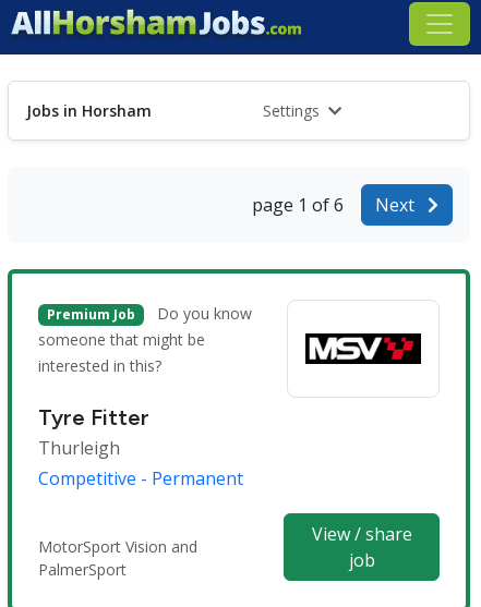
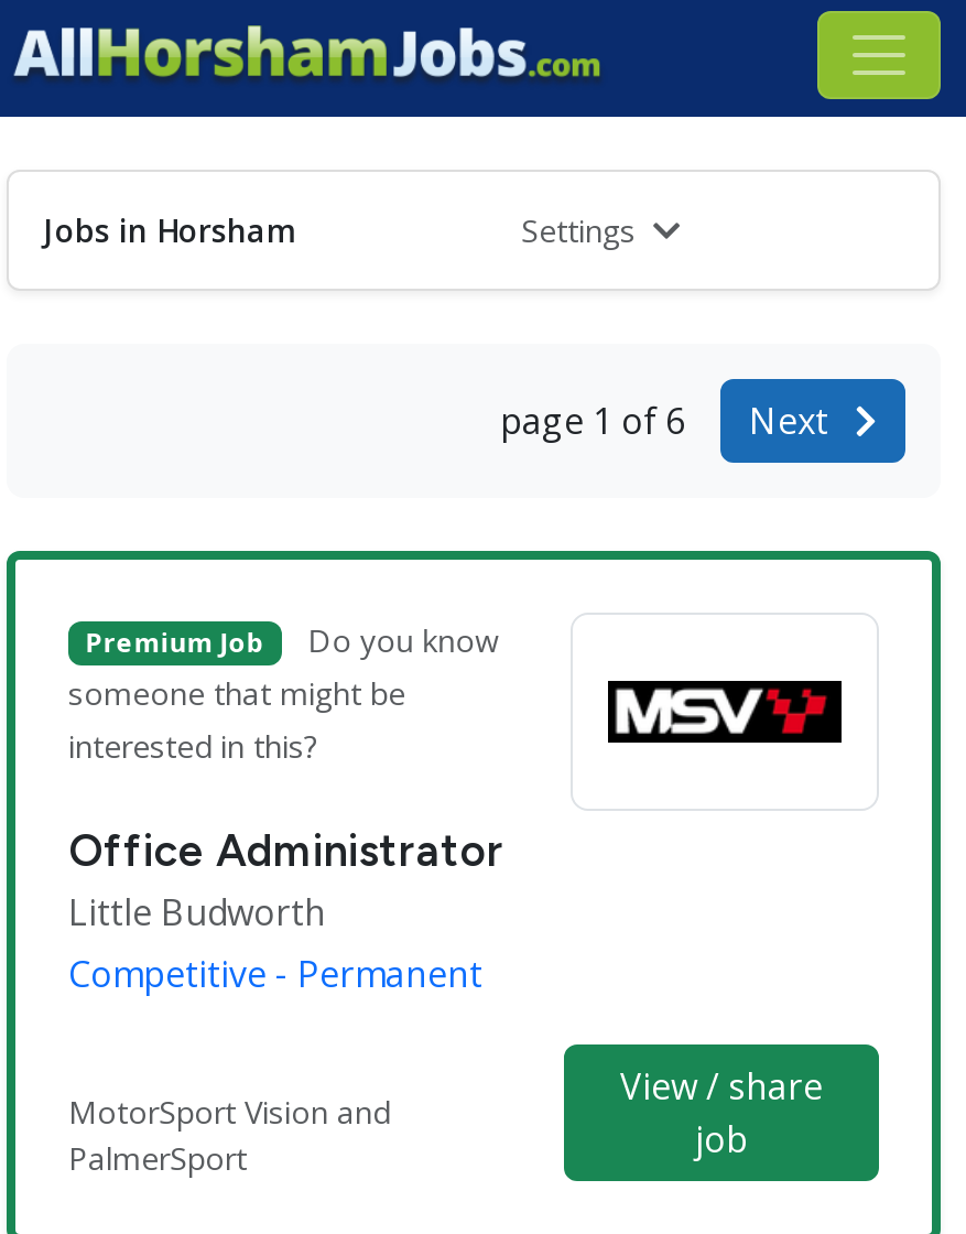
- Tyre Fitter
- Thurleigh
+ Office Administrator
+ Little Budworth
